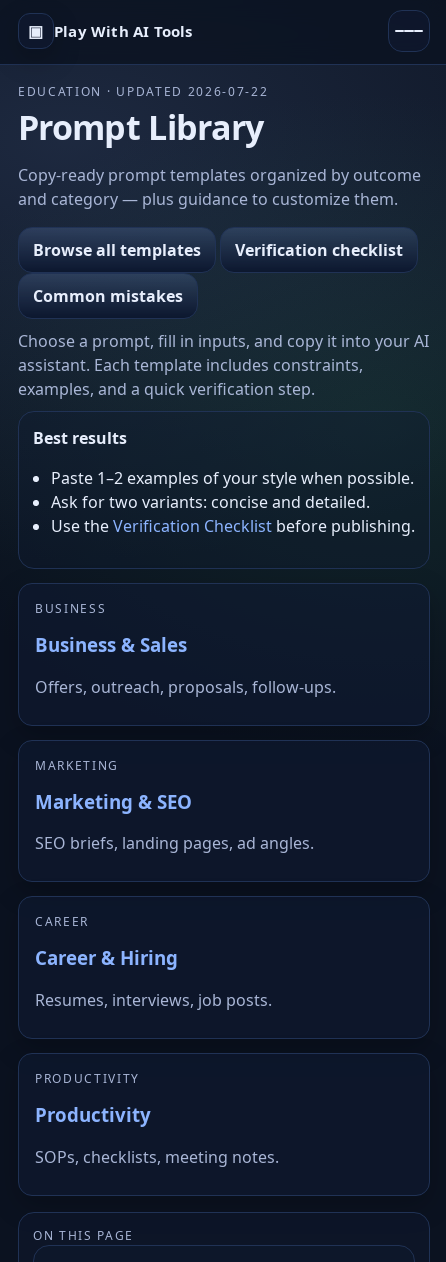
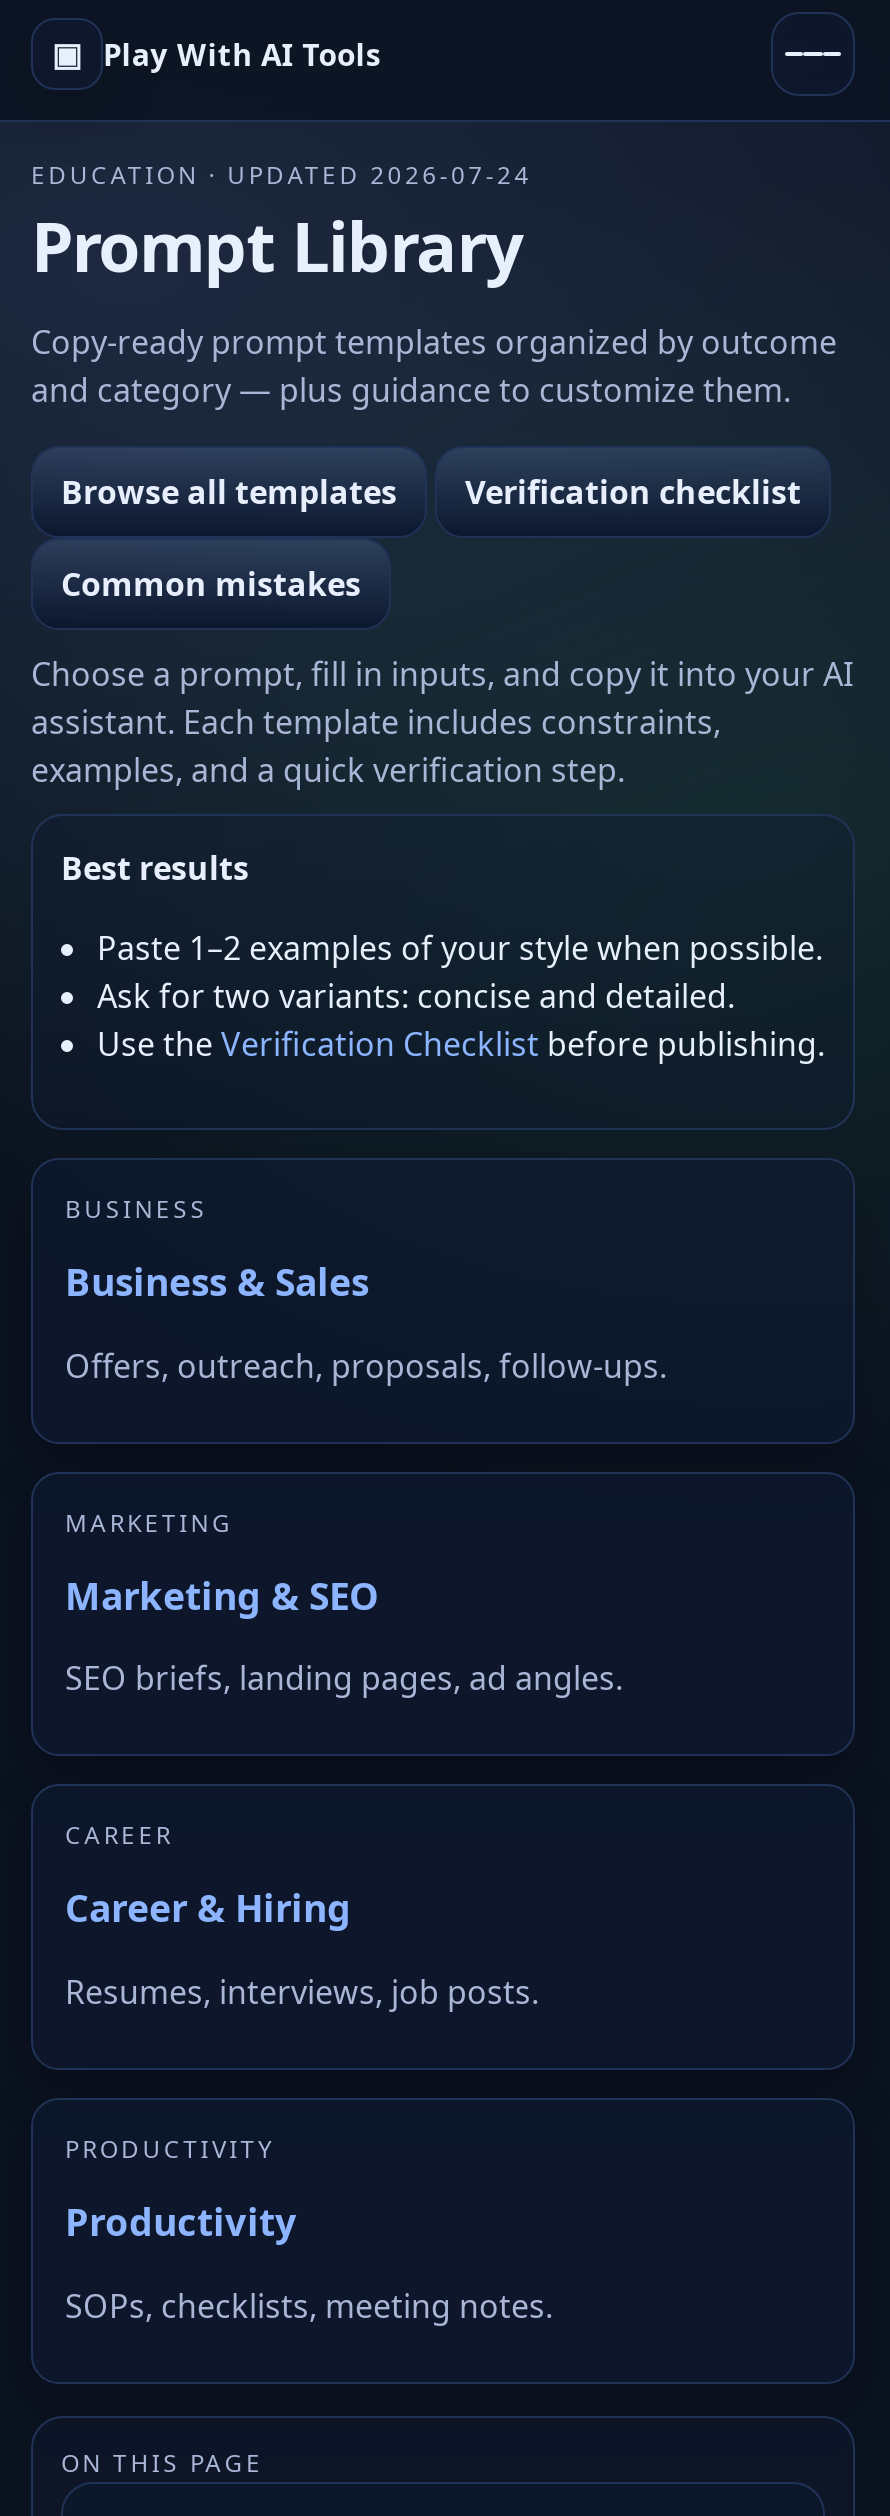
- EDUCATION · UPDATED 2026-07-22
+ EDUCATION · UPDATED 2026-07-24
